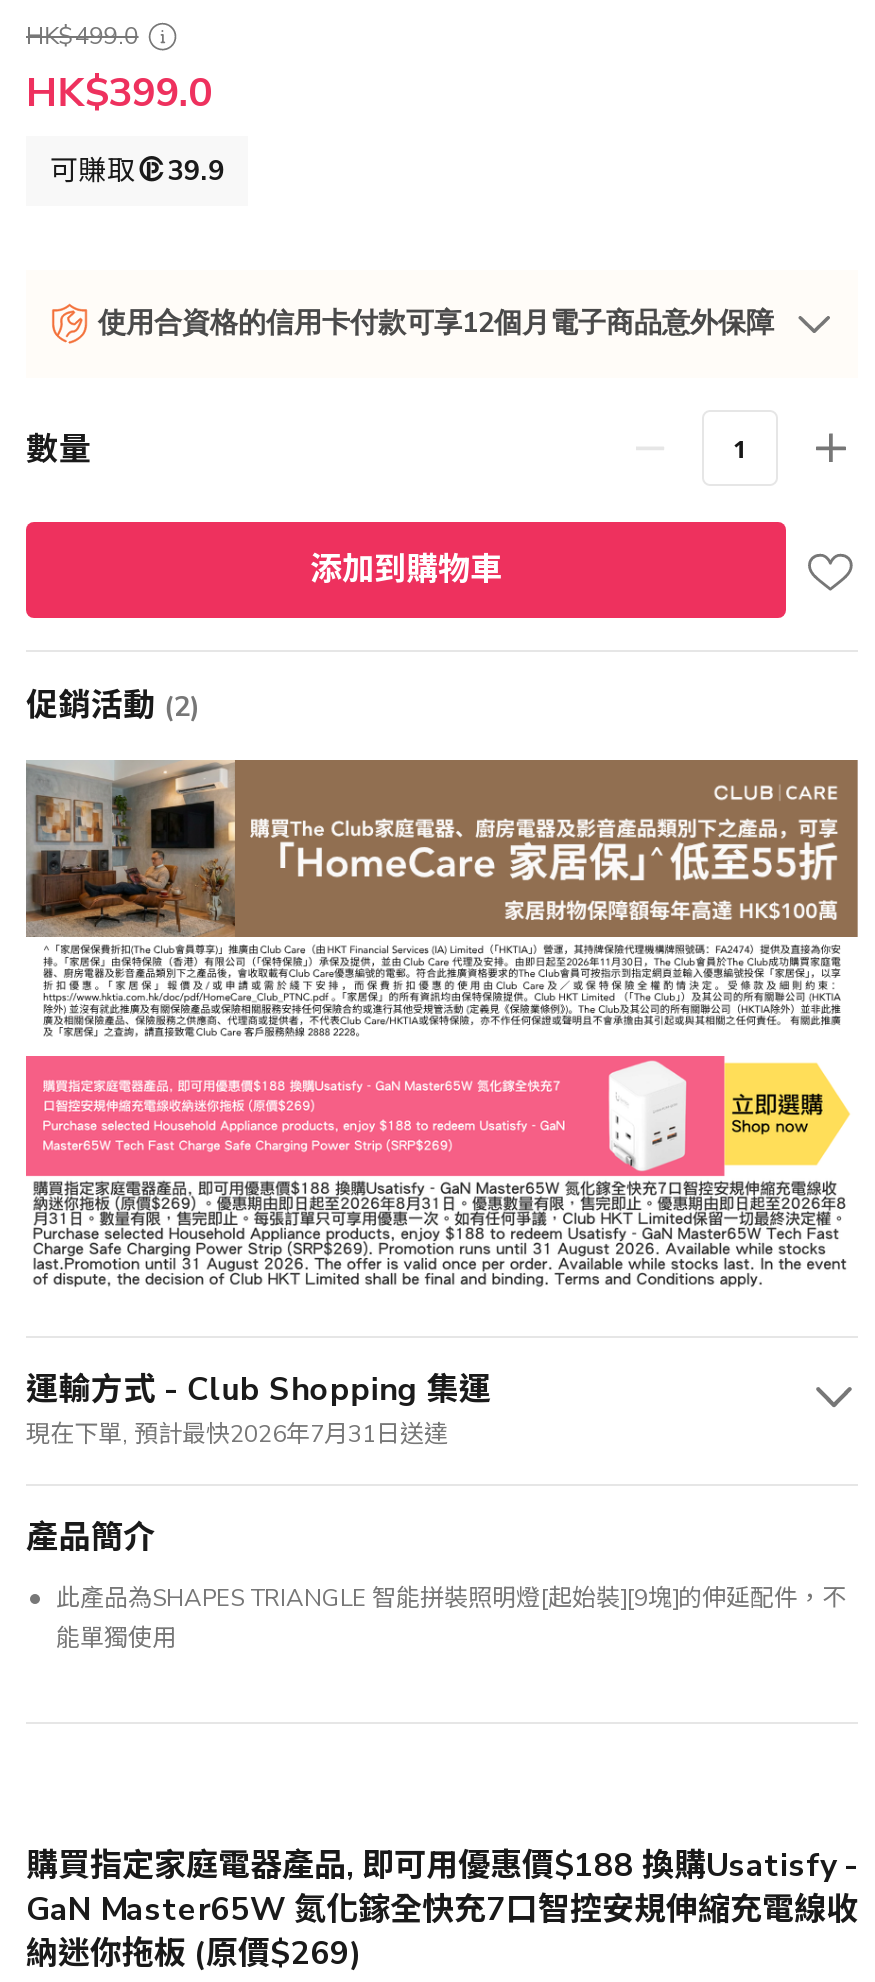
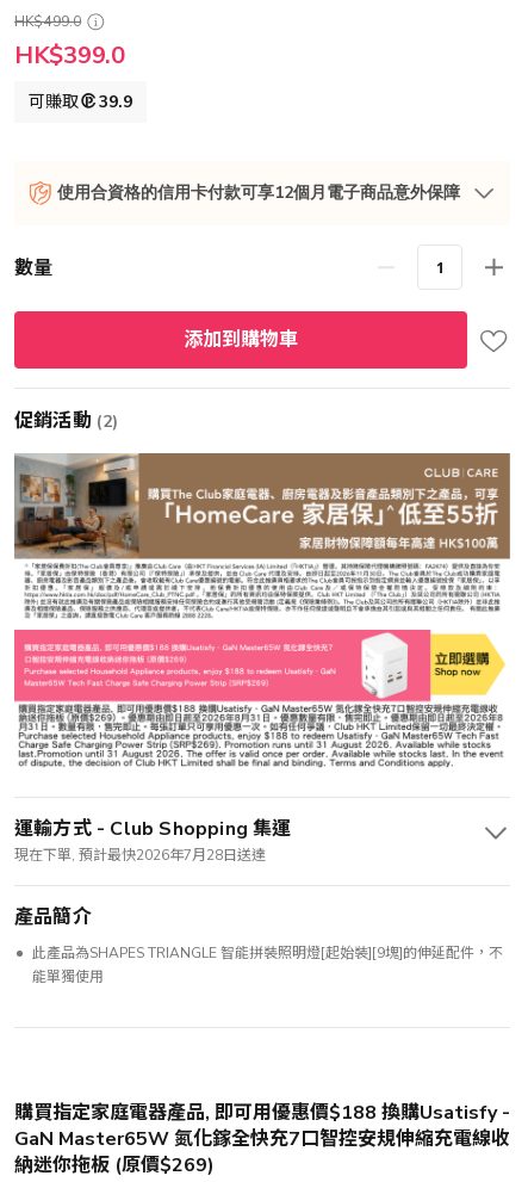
- 現在下單, 預計最快2026年7月31日送達
+ 現在下單, 預計最快2026年7月28日送達
